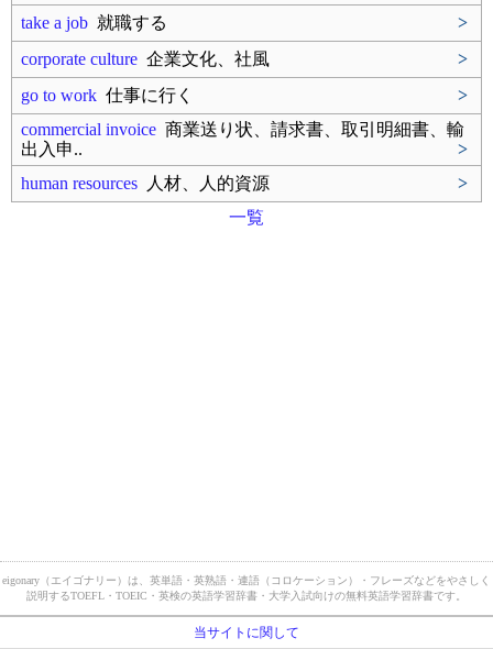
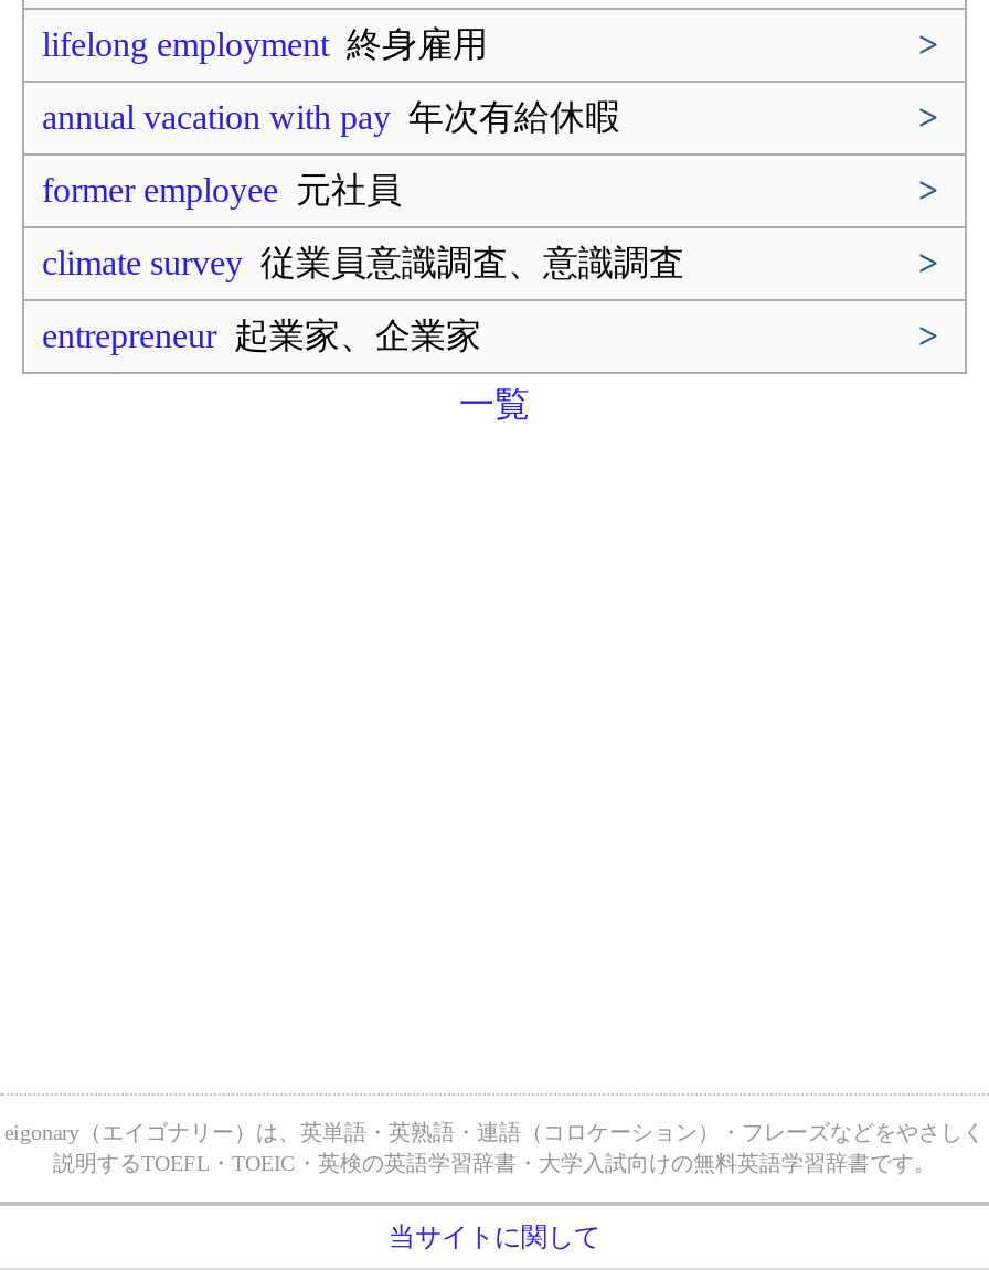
- take a job就職する
+ lifelong employment終身雇用

- corporate culture企業文化、社風
+ annual vacation with pay年次有給休暇

- go to work仕事に行く
+ former employee元社員

- commercial invoice商業送り状、請求書、取引明細書、輸
- 出入申..
+ climate survey従業員意識調査、意識調査

- human resources人材、人的資源
+ entrepreneur起業家、企業家
